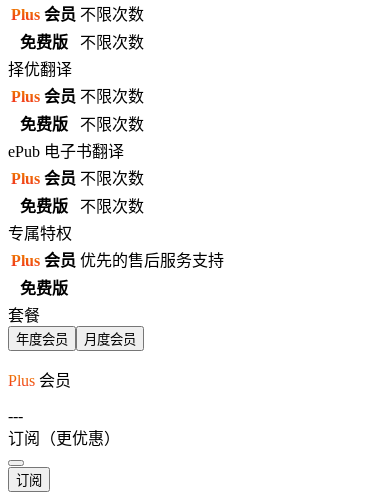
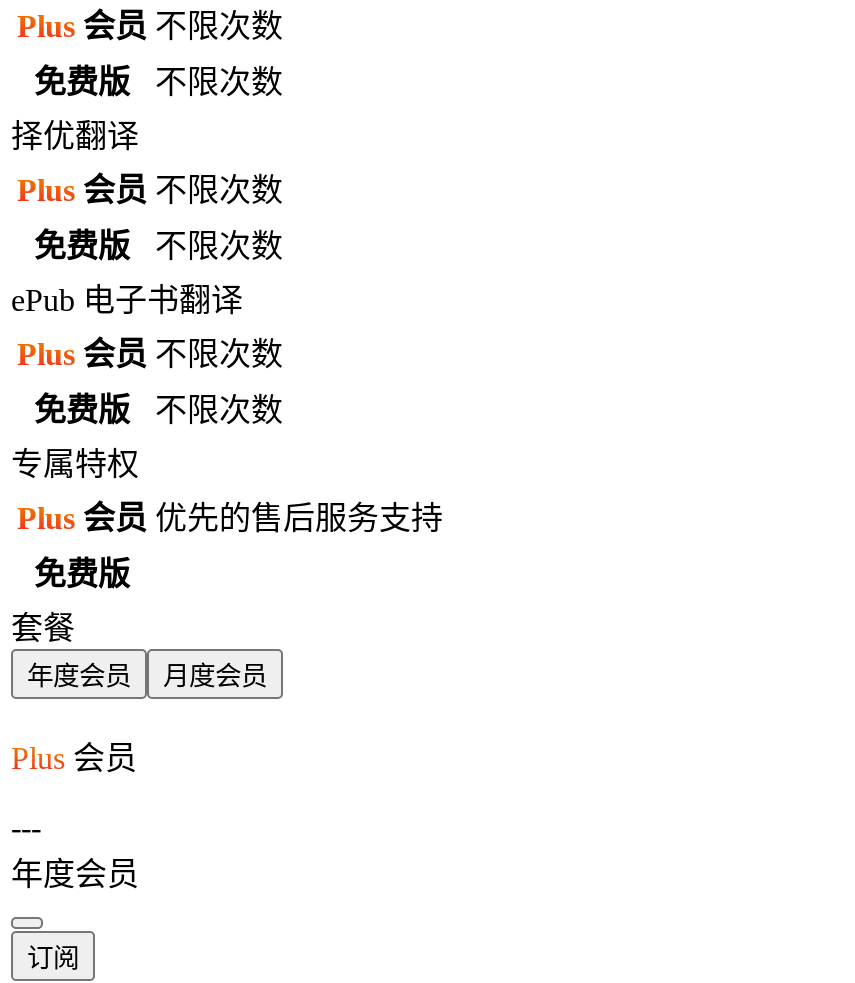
- 订阅（更优惠）
+ 年度会员
